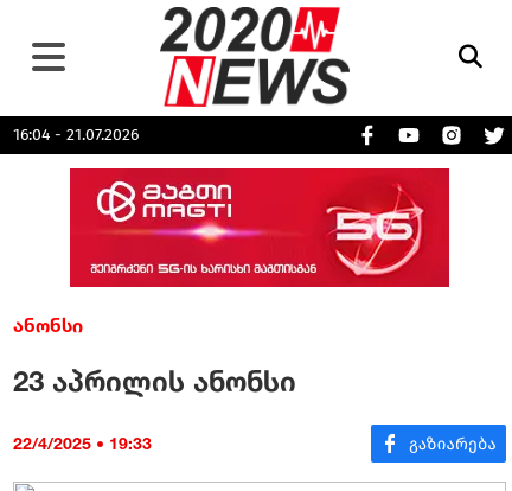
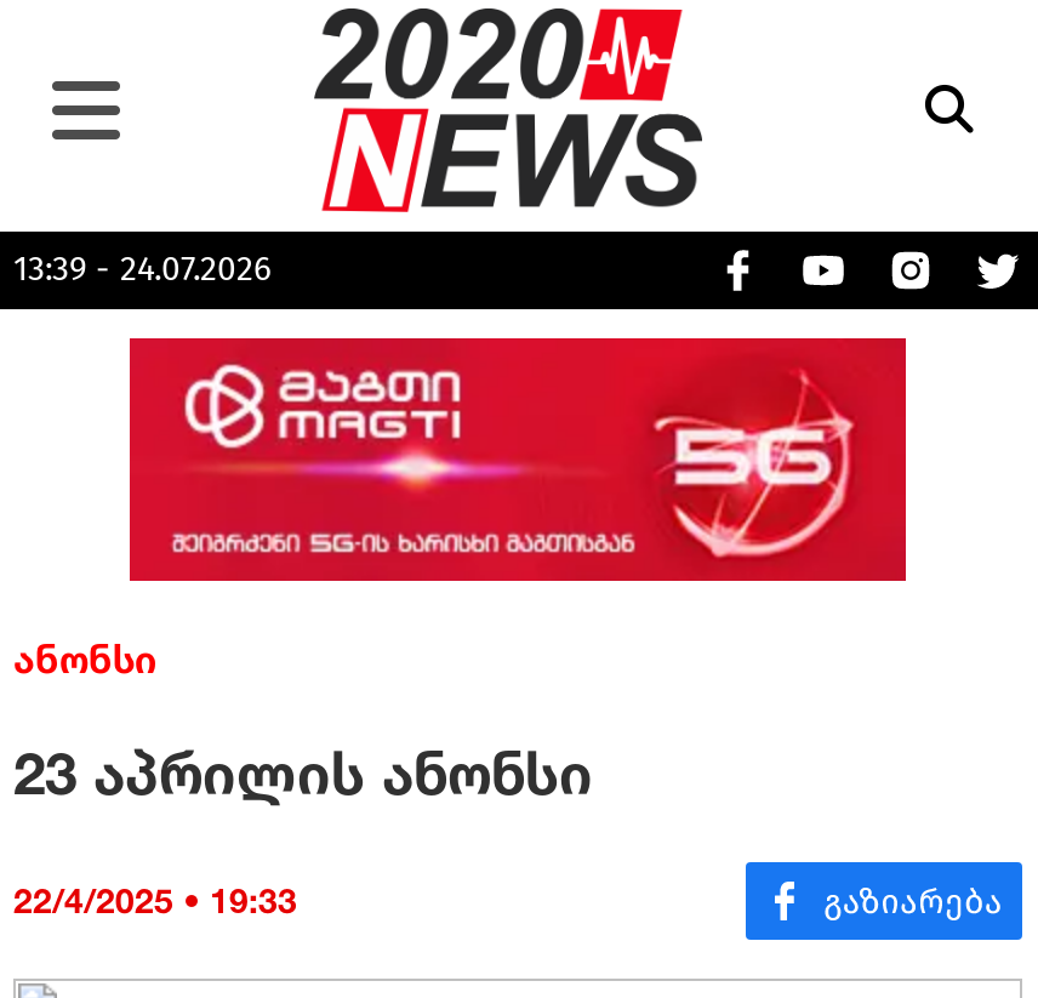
- 16:04 - 21.07.2026
+ 13:39 - 24.07.2026
